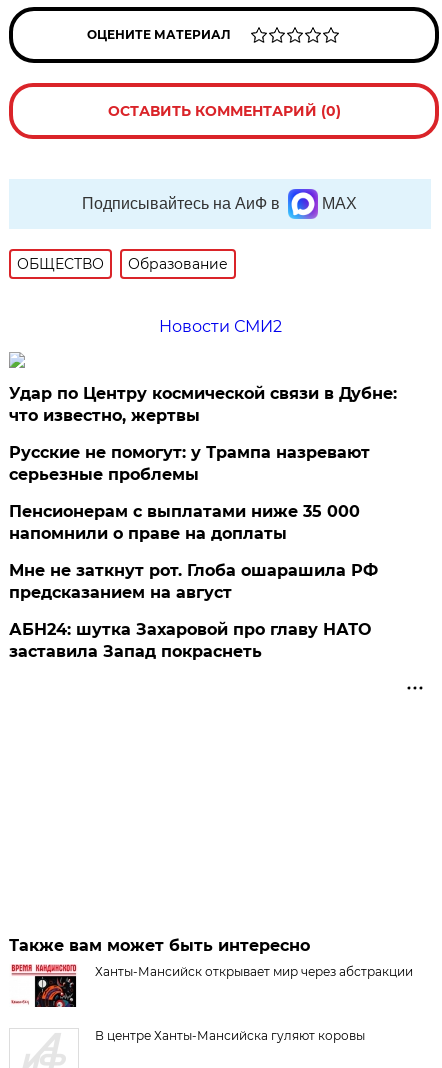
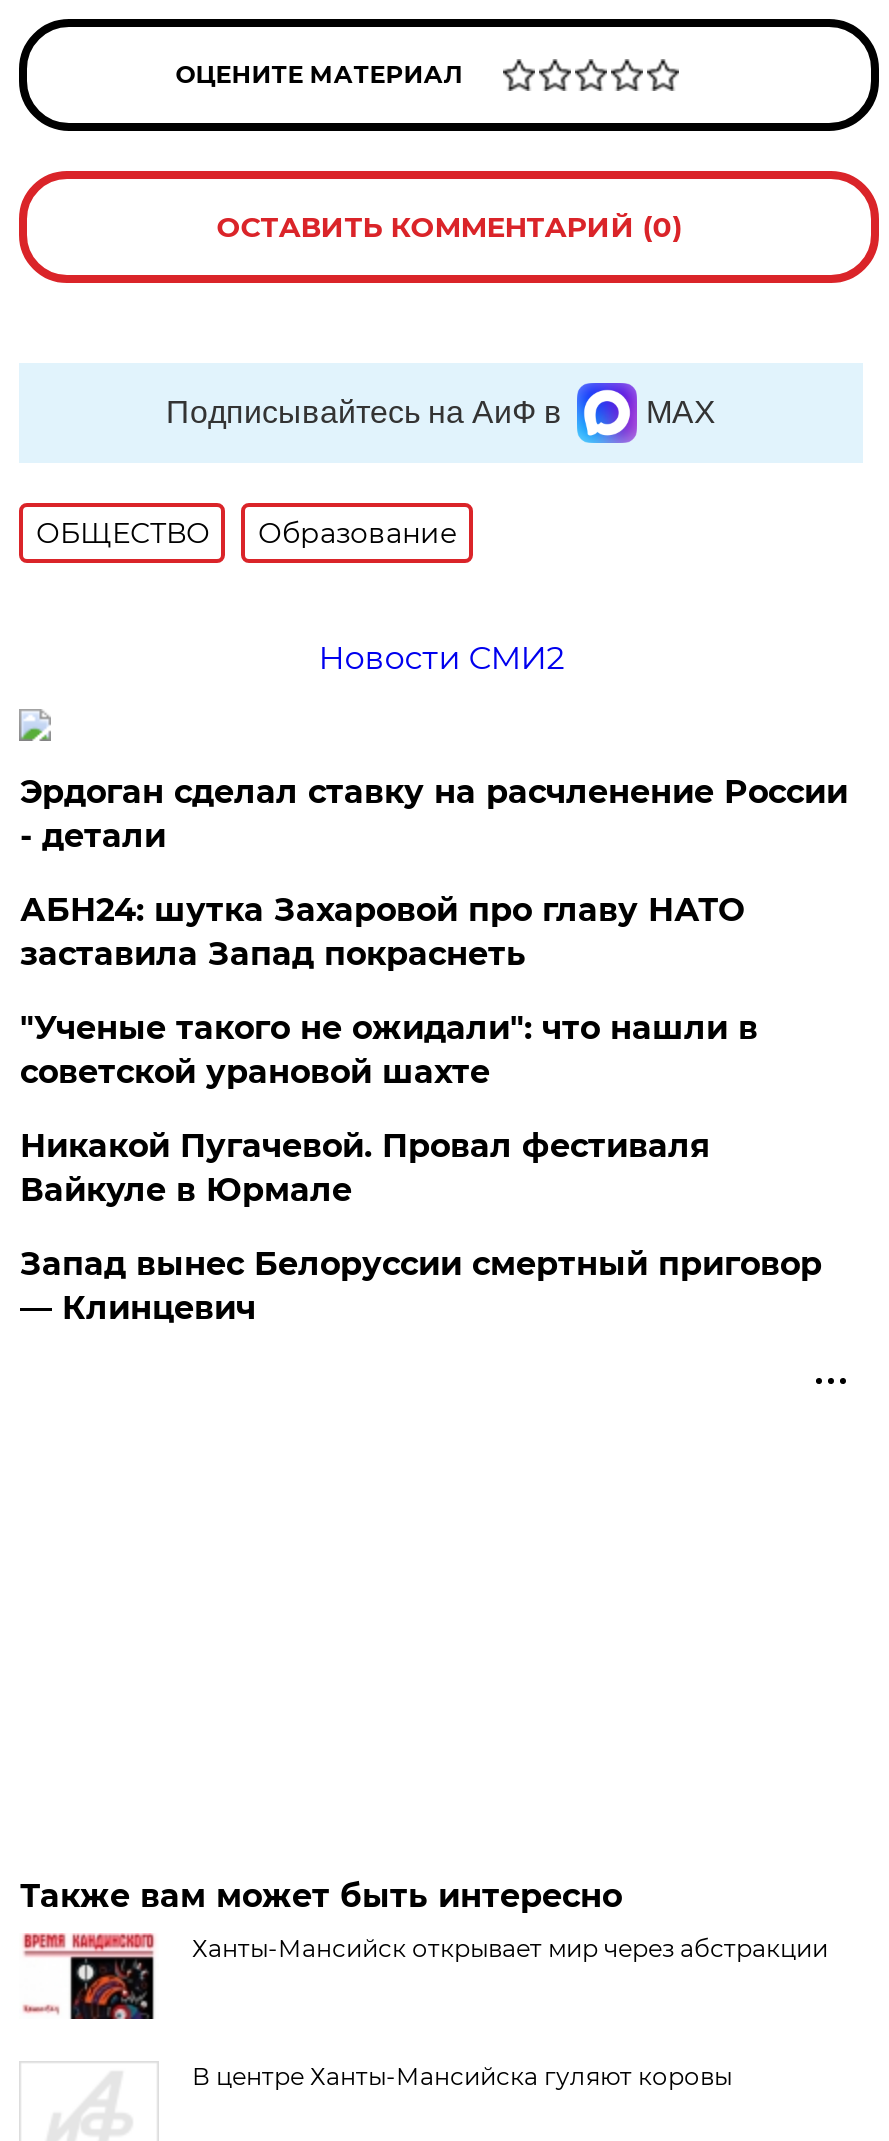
- Удар по Центру космической связи в Дубне:
- что известно, жертвы
- Русские не помогут: у Трампа назревают
- серьезные проблемы
- Пенсионерам с выплатами ниже 35 000
- напомнили о праве на доплаты
- Мне не заткнут рот. Глоба ошарашила РФ
- предсказанием на август
+ Эрдоган сделал ставку на расчленение России
+ - детали

moved up: АБН24: шутка Захаровой про главу НАТО | заставила Запад покраснеть

+ "Ученые такого не ожидали": что нашли в
+ советской урановой шахте
+ Никакой Пугачевой. Провал фестиваля
+ Вайкуле в Юрмале
+ Запад вынес Белоруссии смертный приговор
+ — Клинцевич
